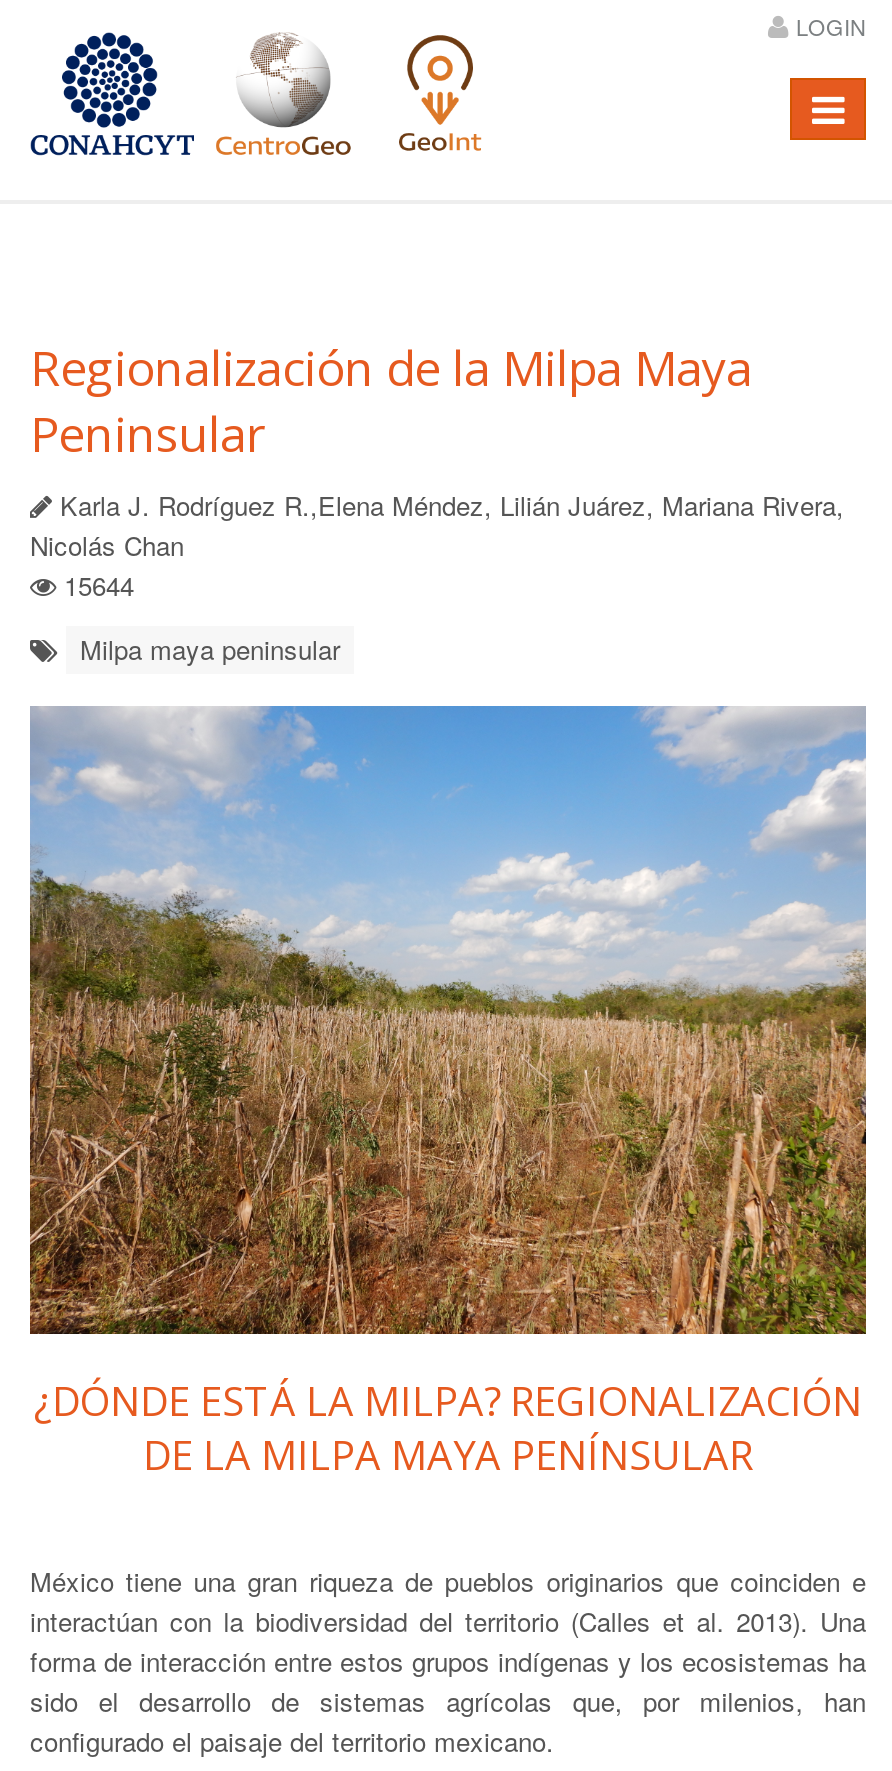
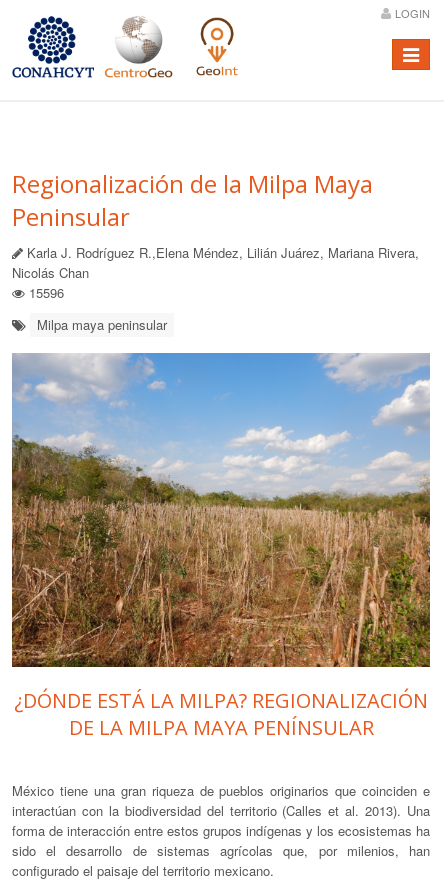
- 15644
+ 15596
